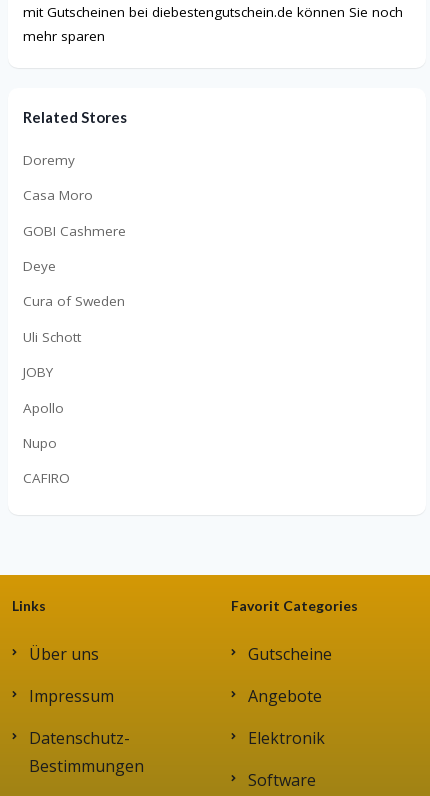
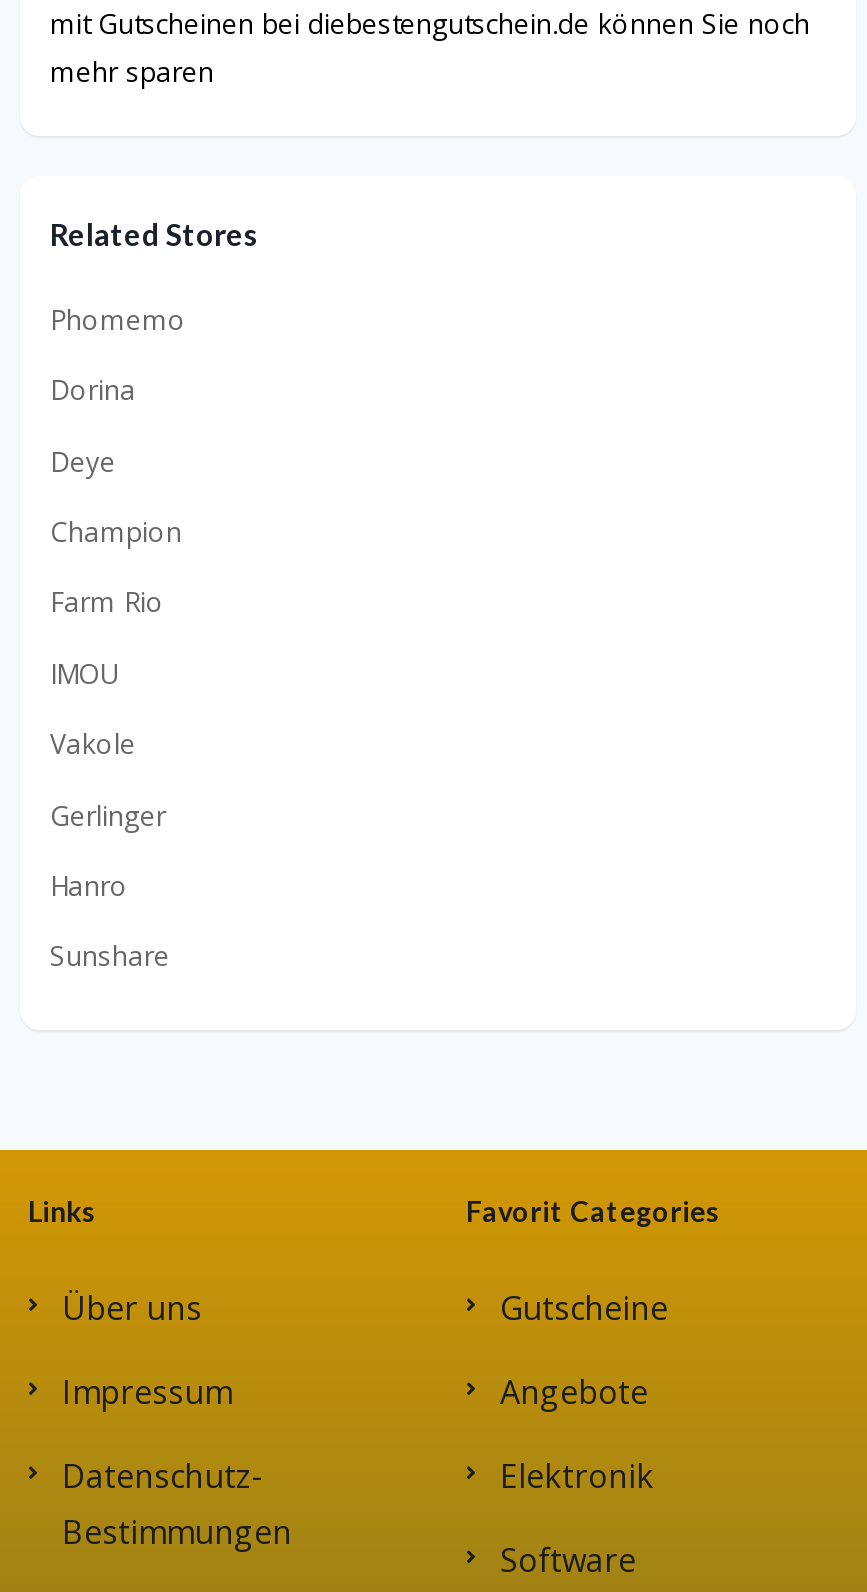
- Doremy
- Casa Moro
- GOBI Cashmere
+ Phomemo
+ Dorina

moved up: Deye

- Cura of Sweden
- Uli Schott
- JOBY
- Apollo
- Nupo
- CAFIRO
+ Champion
+ Farm Rio
+ IMOU
+ Vakole
+ Gerlinger
+ Hanro
+ Sunshare
